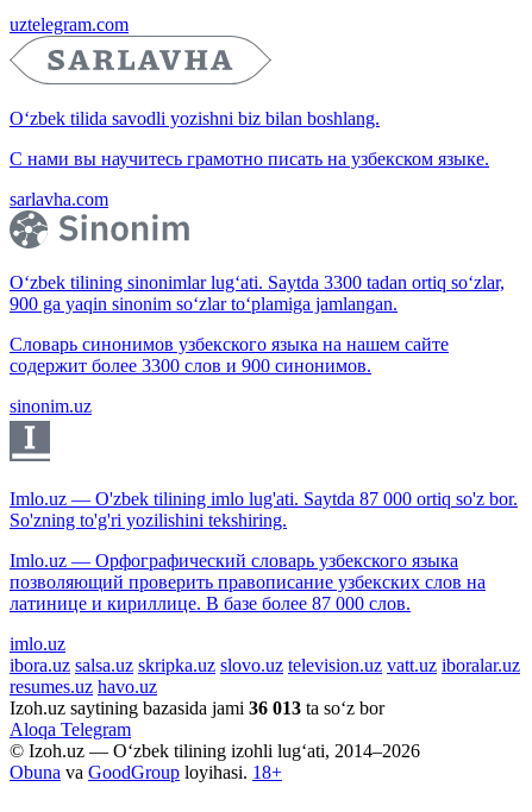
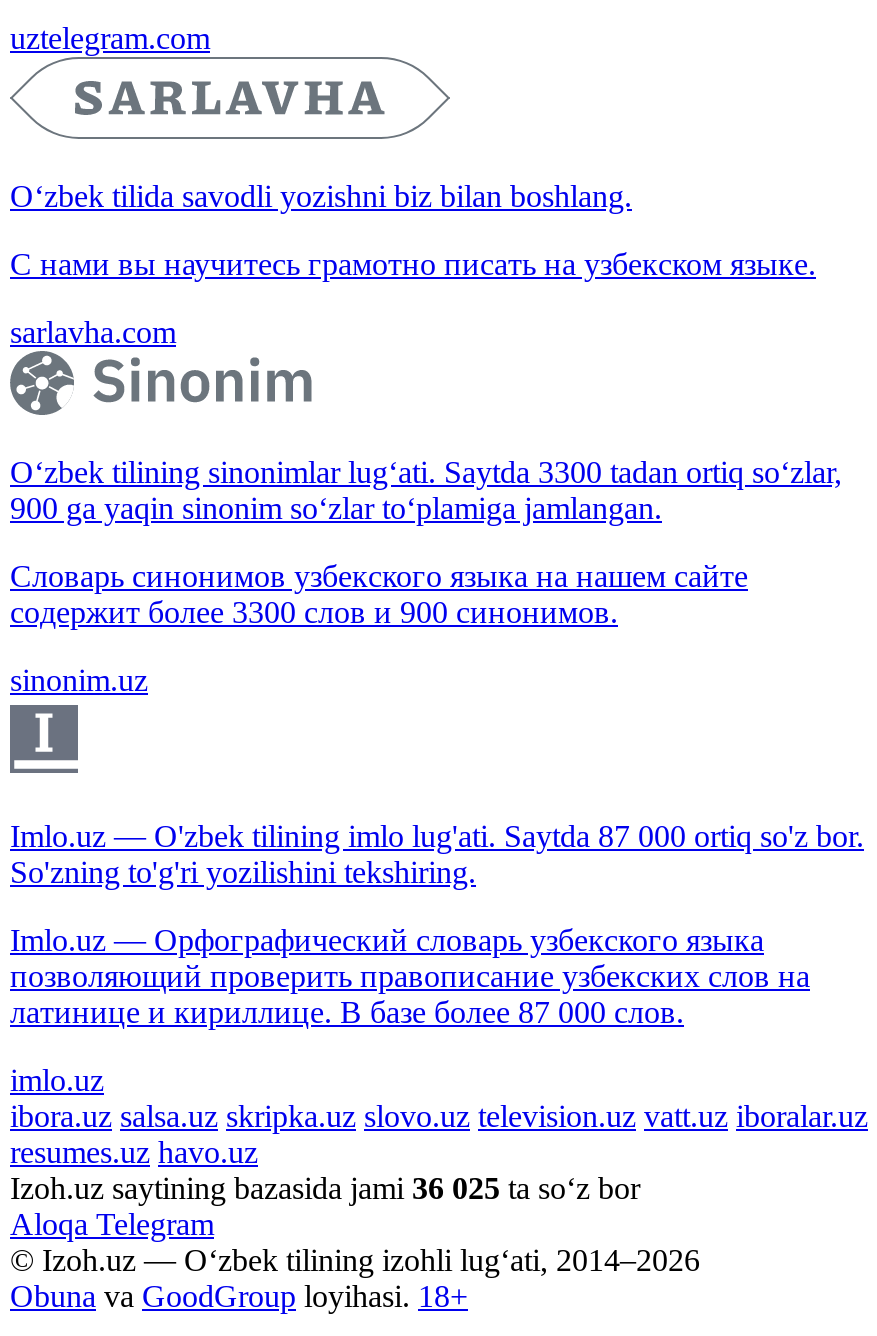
- Izoh.uz saytining bazasida jami 36 013 ta so‘z bor
+ Izoh.uz saytining bazasida jami 36 025 ta so‘z bor
